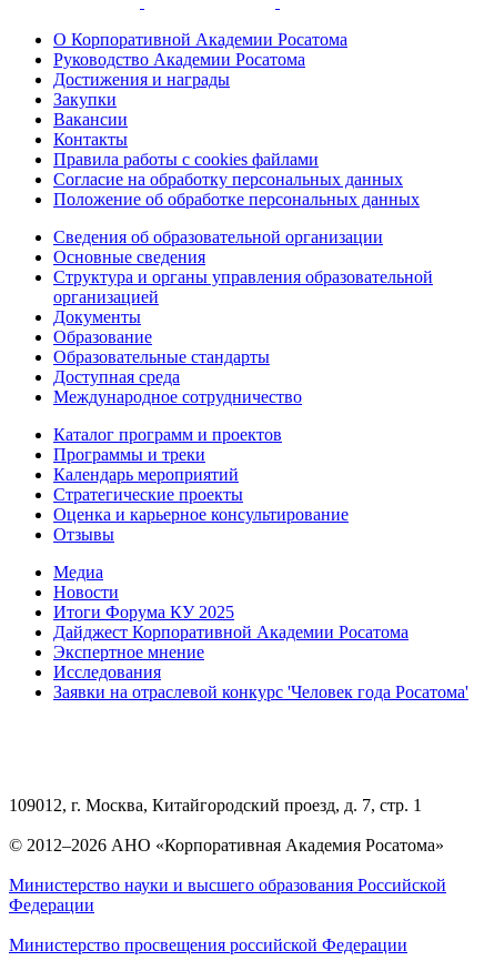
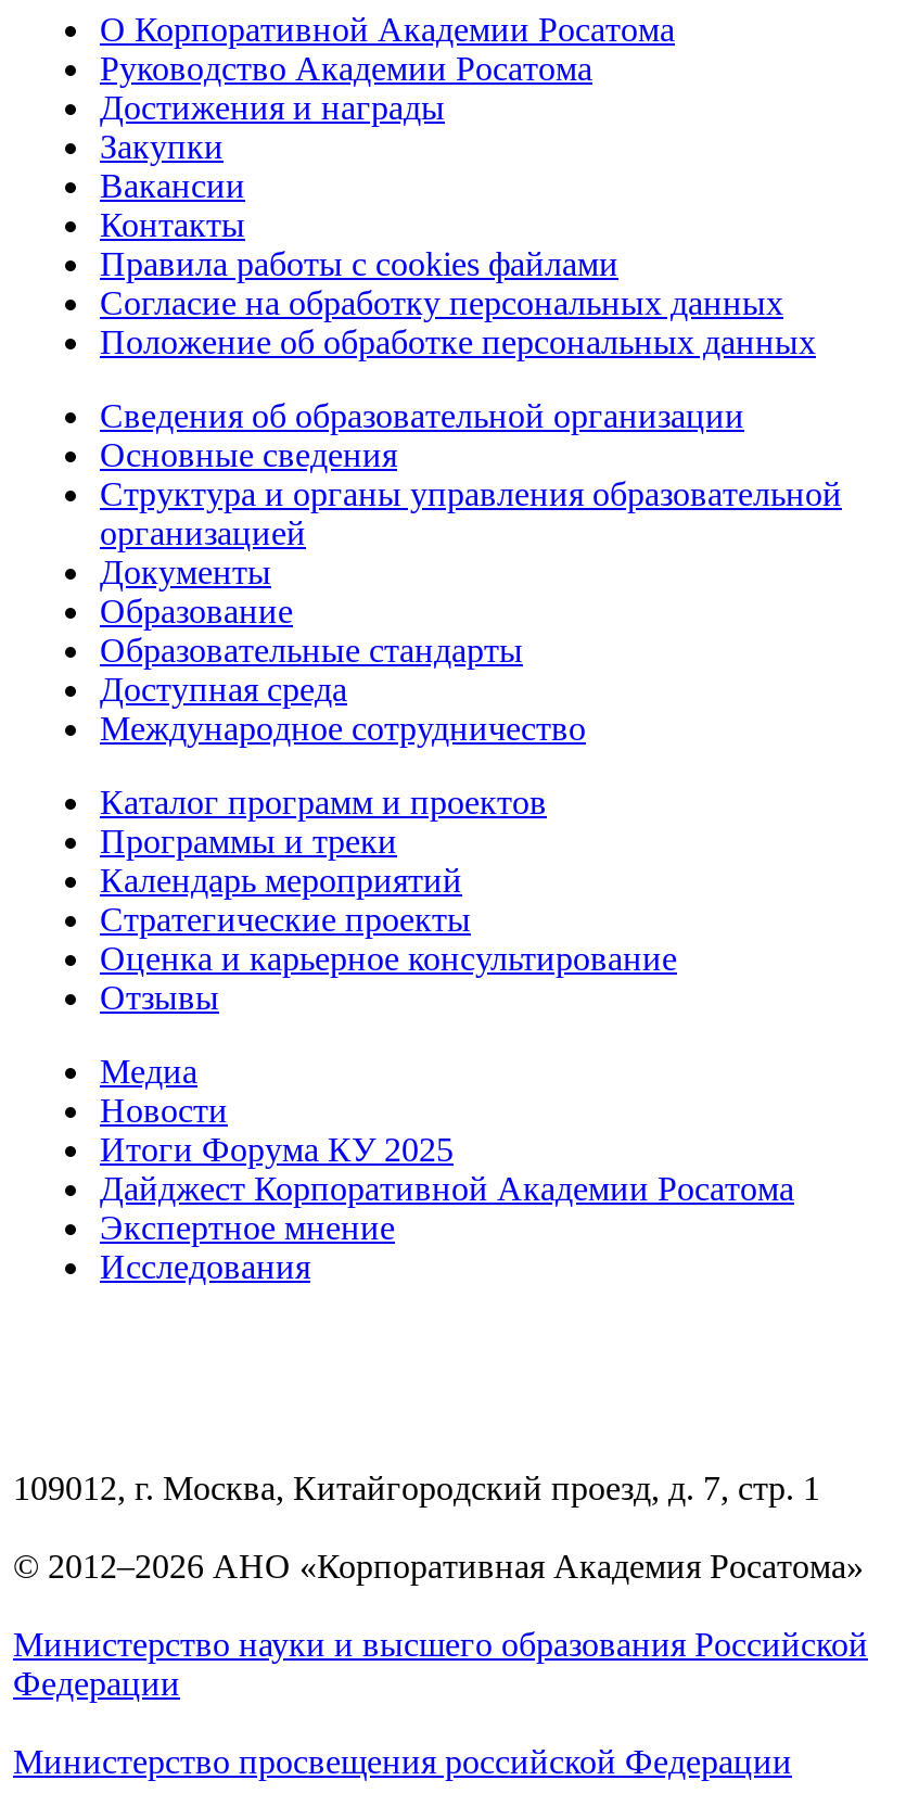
- Заявки на отраслевой конкурс 'Человек года Росатома'
